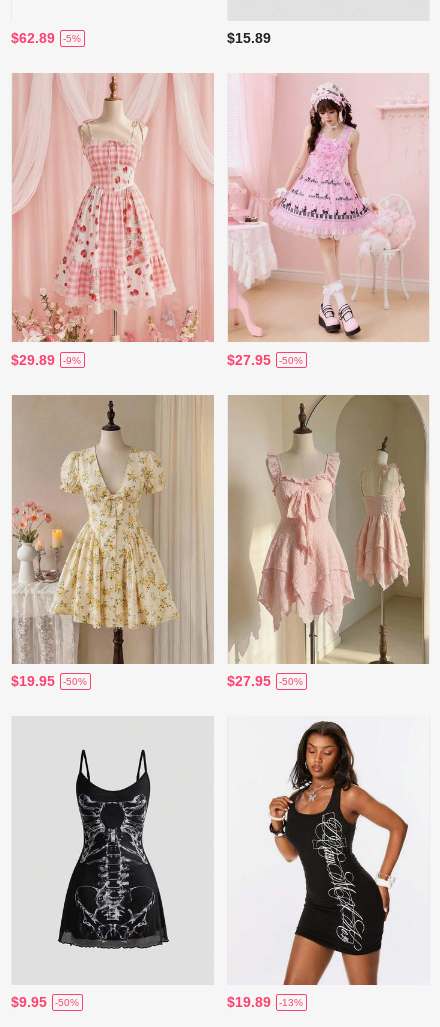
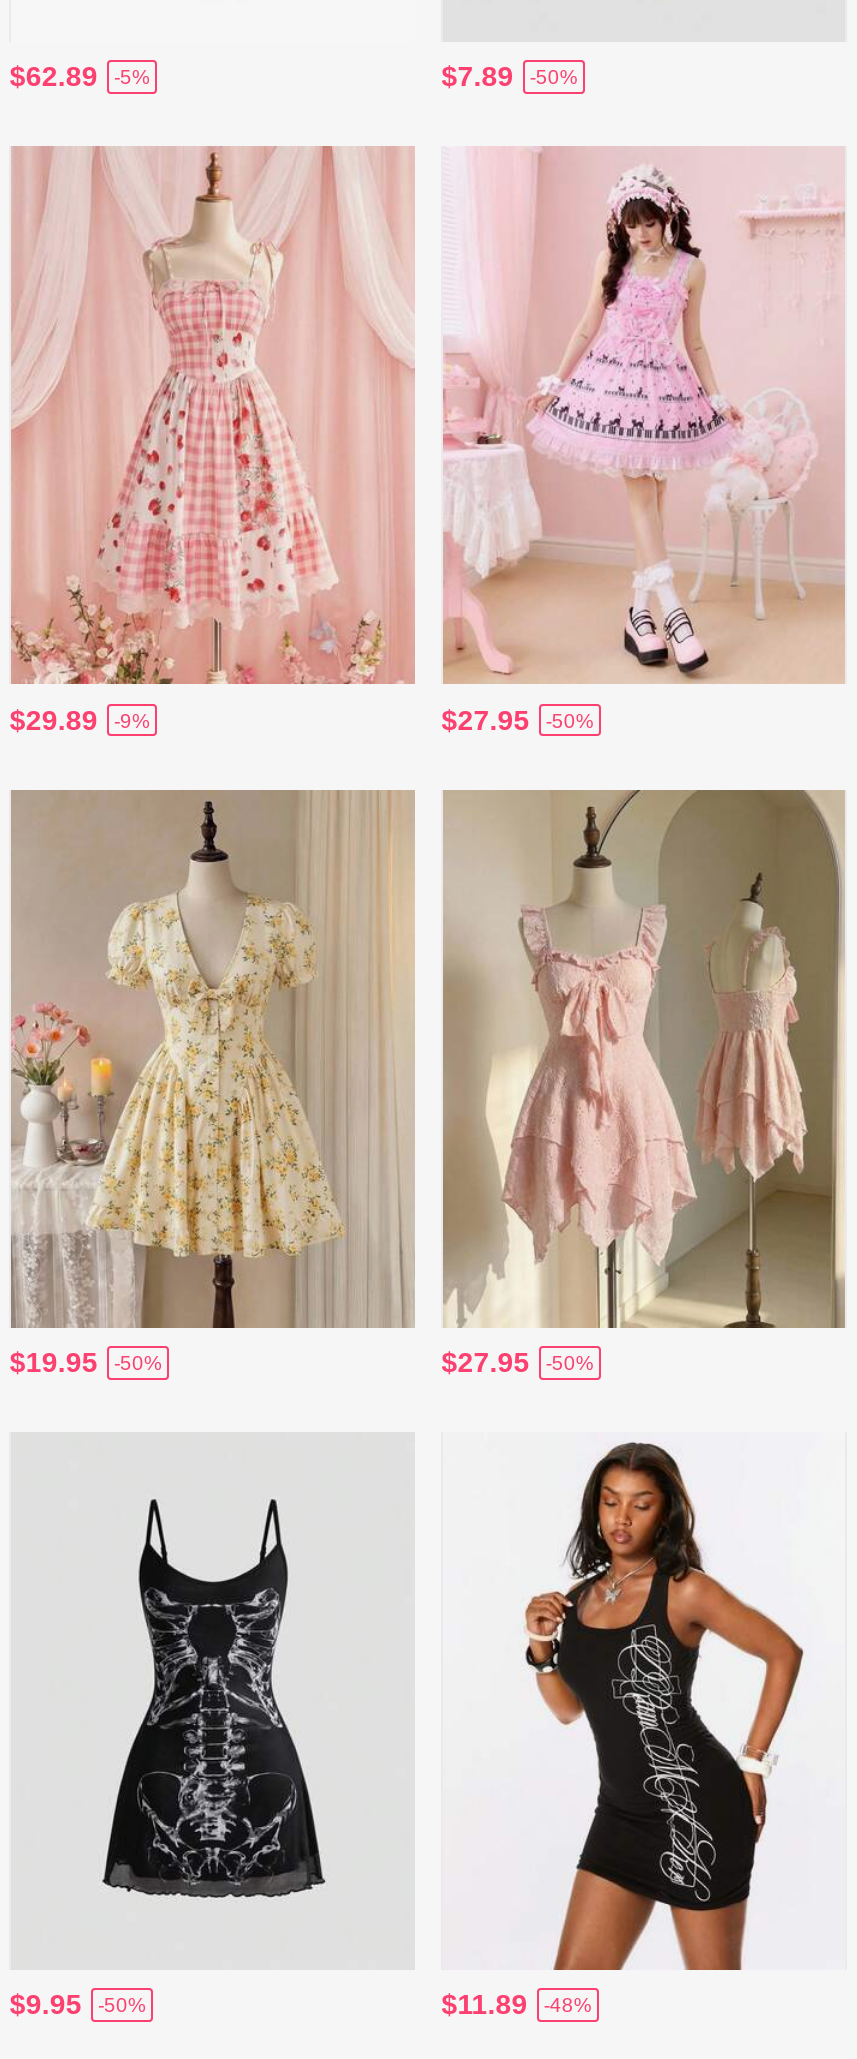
- $15.89
+ $7.89
+ -50%

- $19.89
- -13%
+ $11.89
+ -48%
